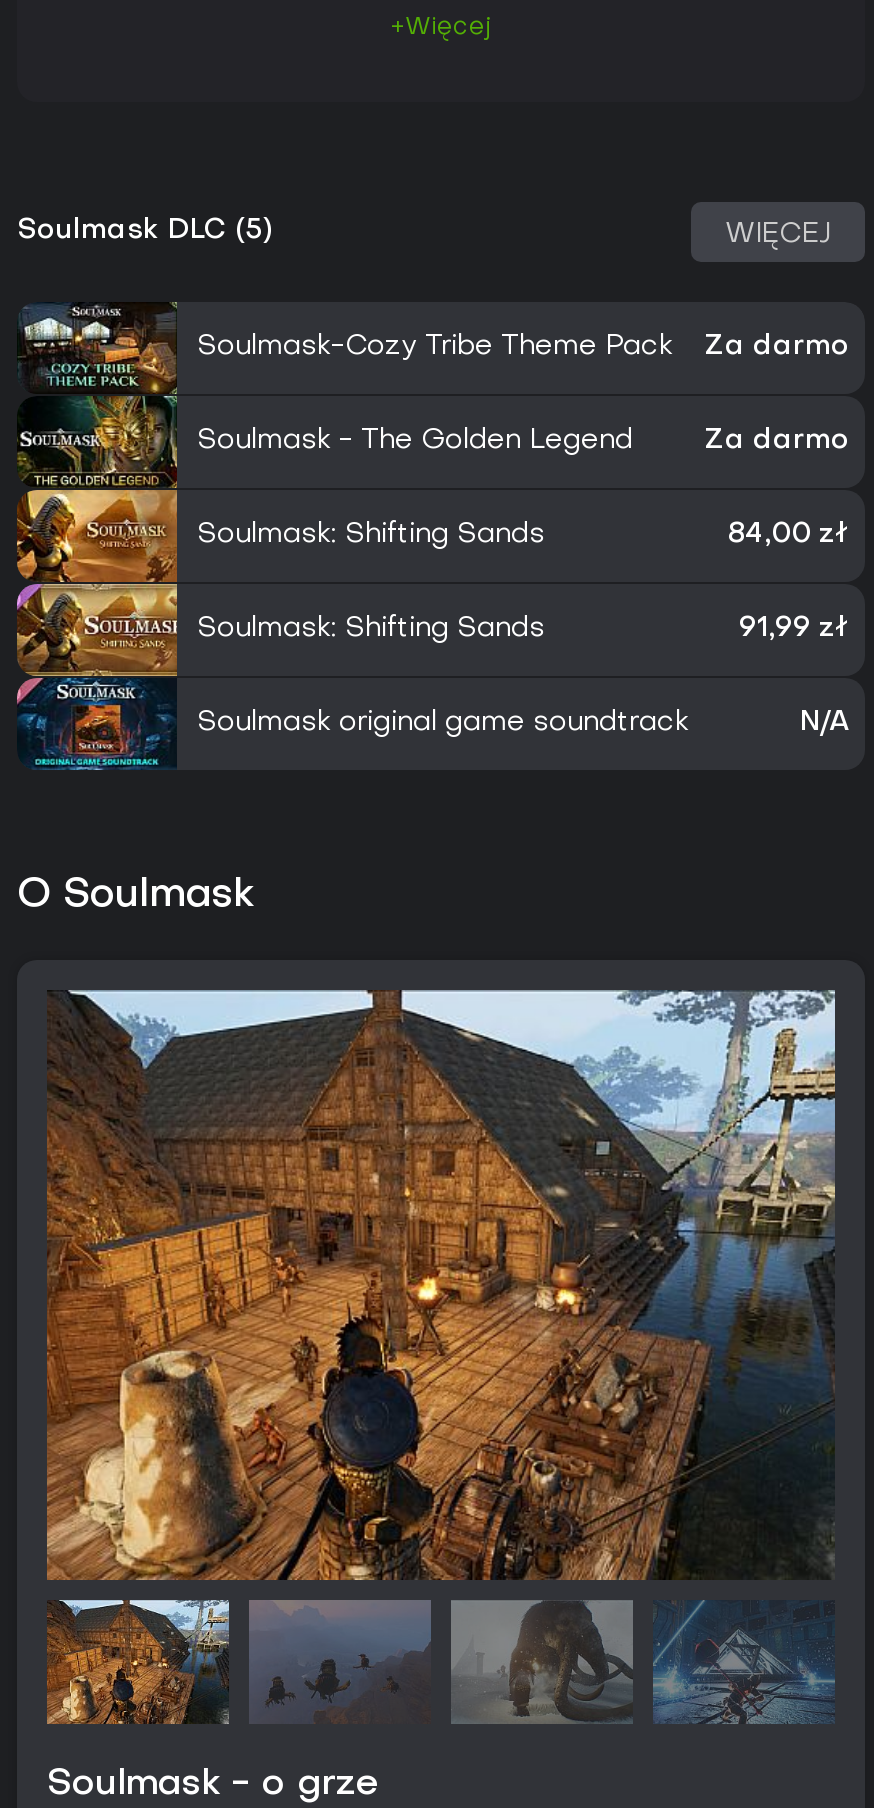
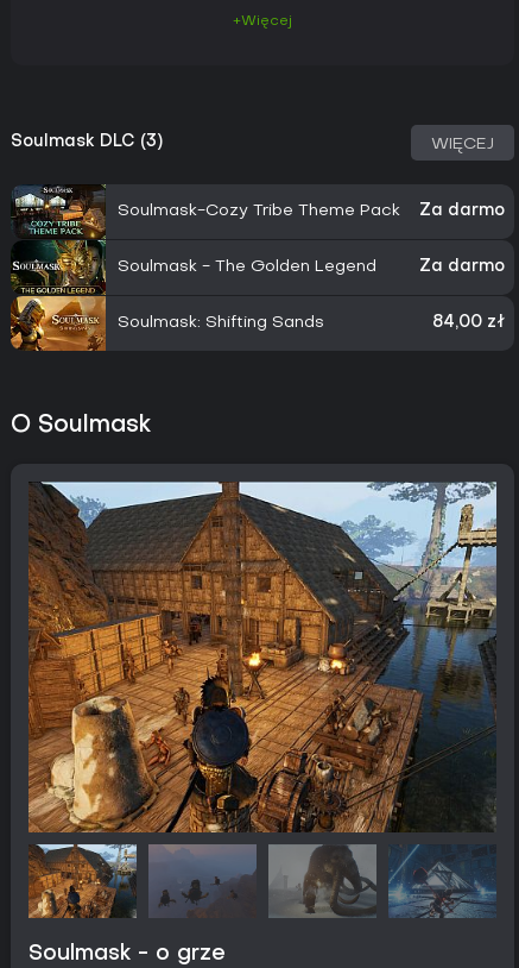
- Soulmask DLC (5)
+ Soulmask DLC (3)

- [image]
- Soulmask: Shifting Sands
- 91,99 zł

- Soulmask original game soundtrack
- N/A
